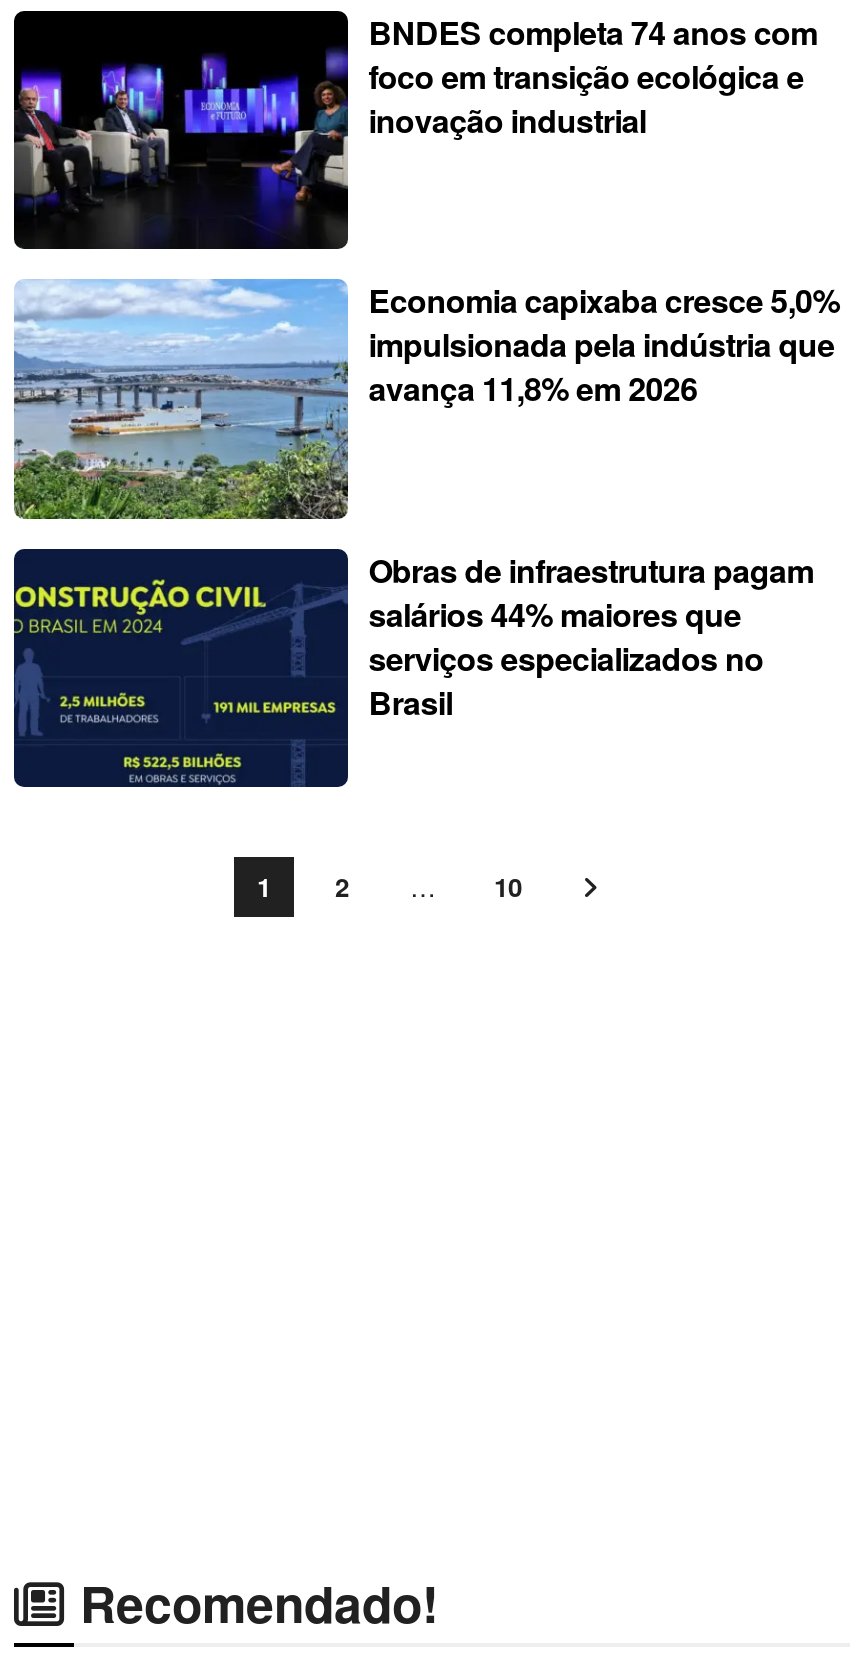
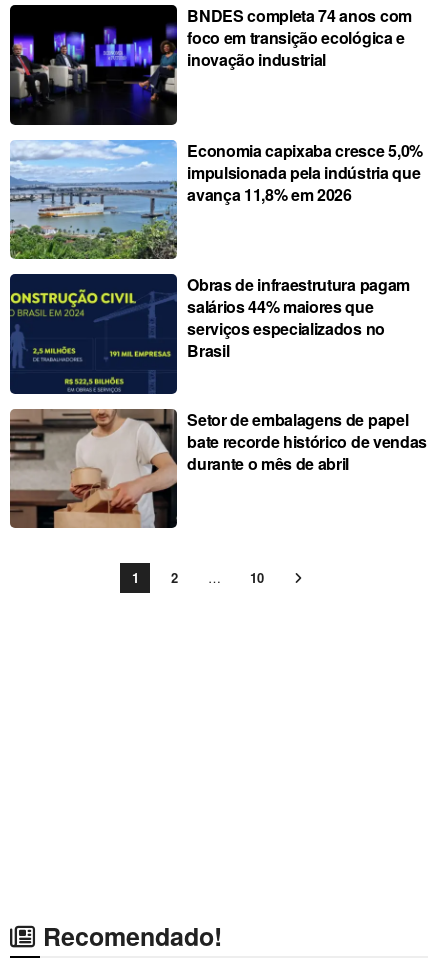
+ [image]
+ Setor de embalagens de papel
+ bate recorde histórico de vendas
+ durante o mês de abril
